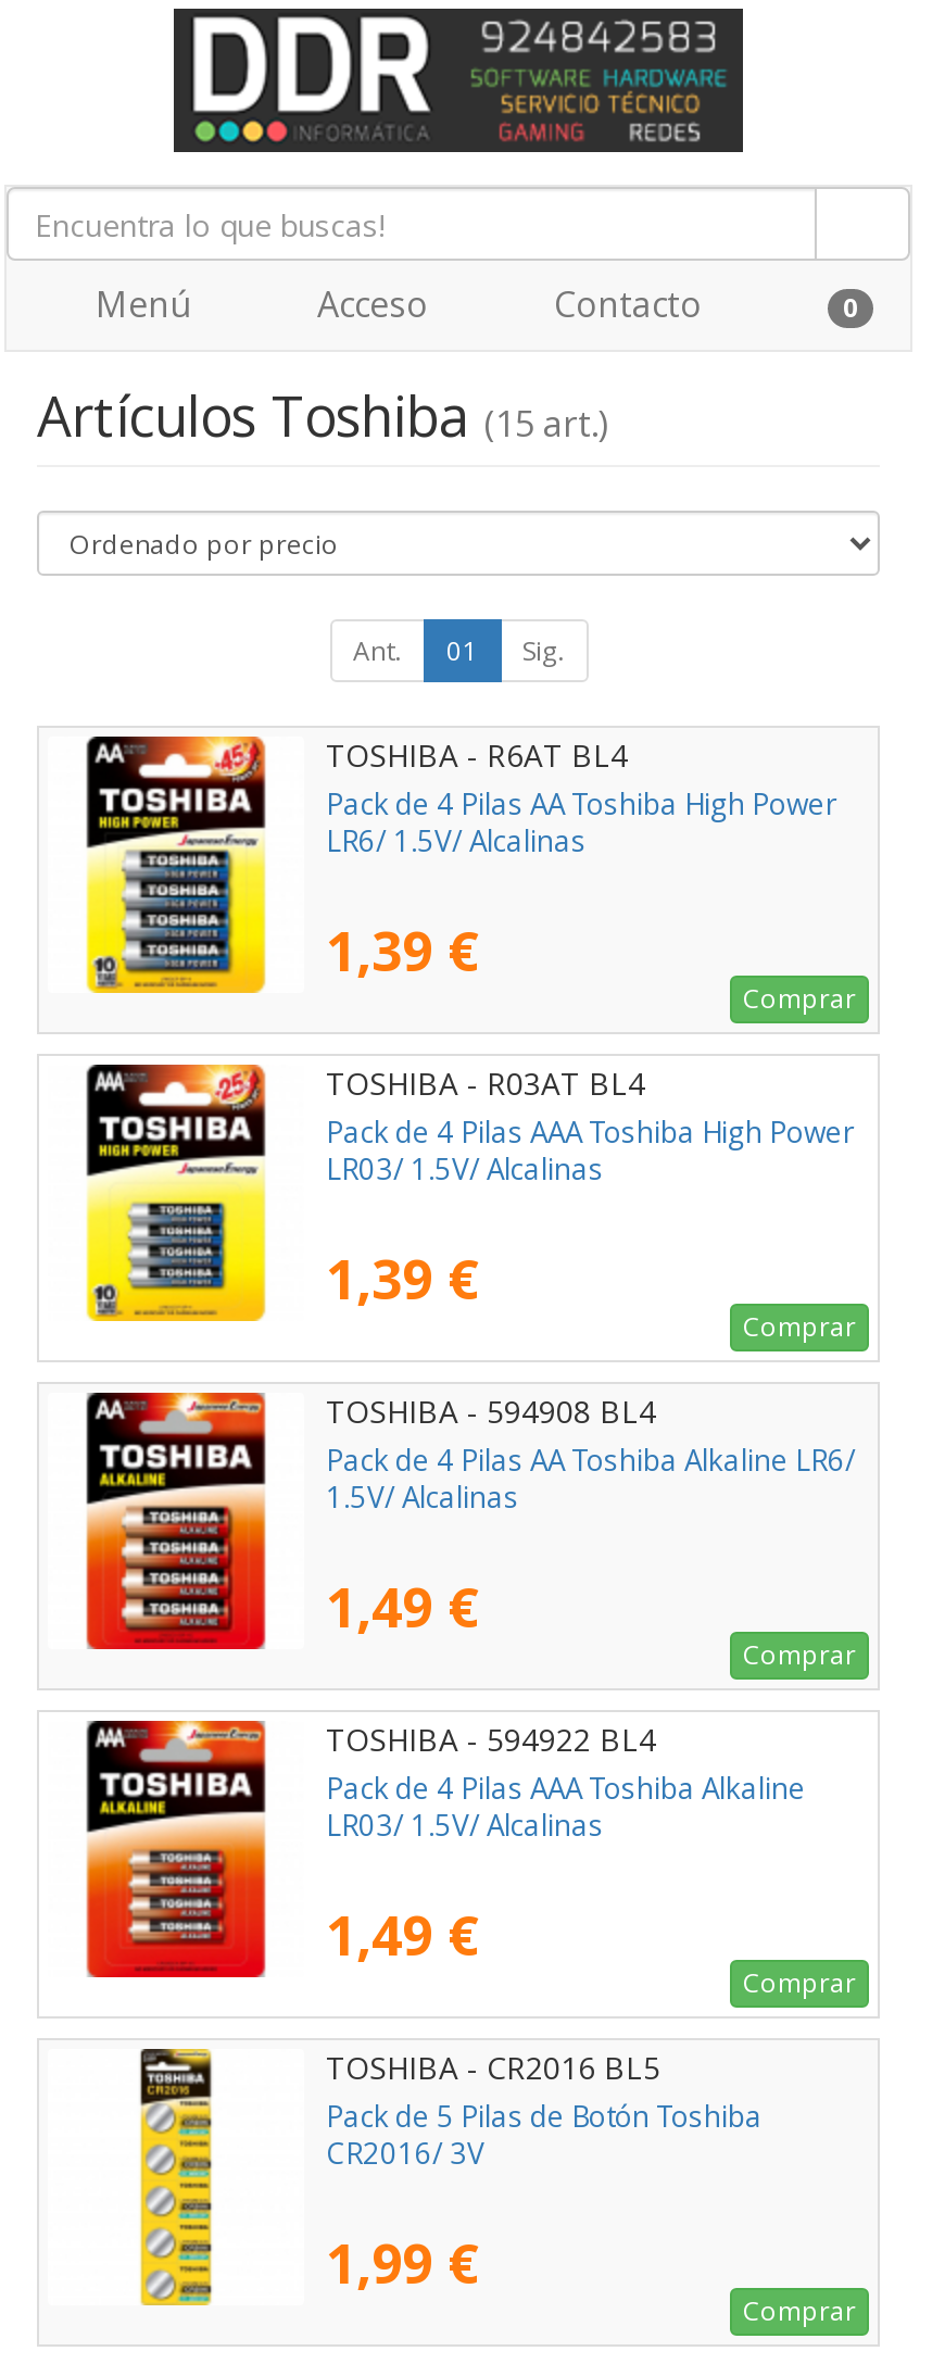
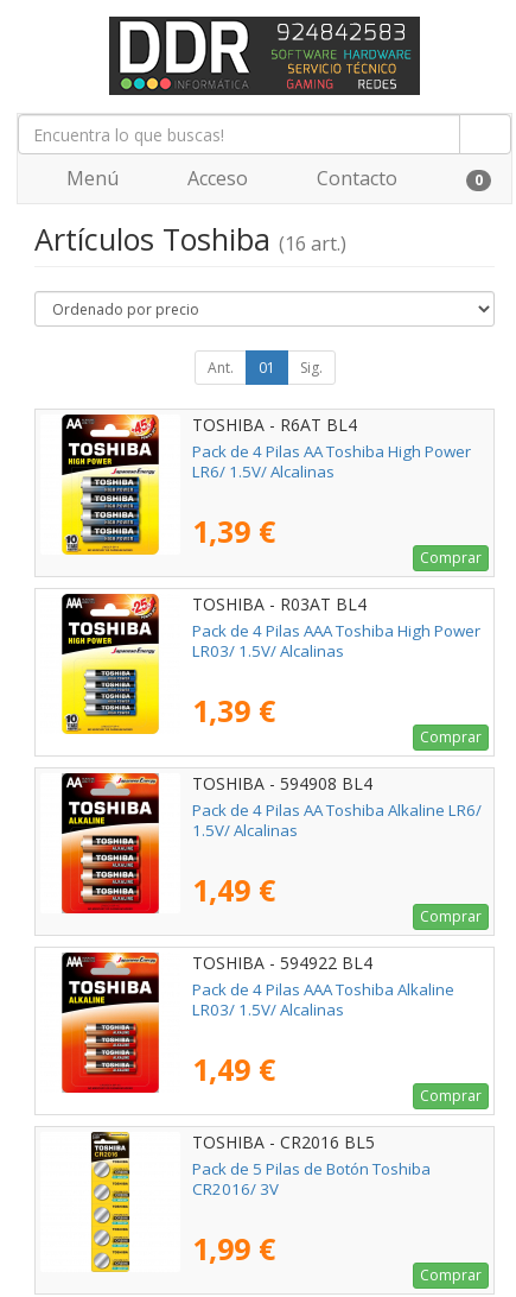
- Artículos Toshiba (15 art.)
+ Artículos Toshiba (16 art.)
